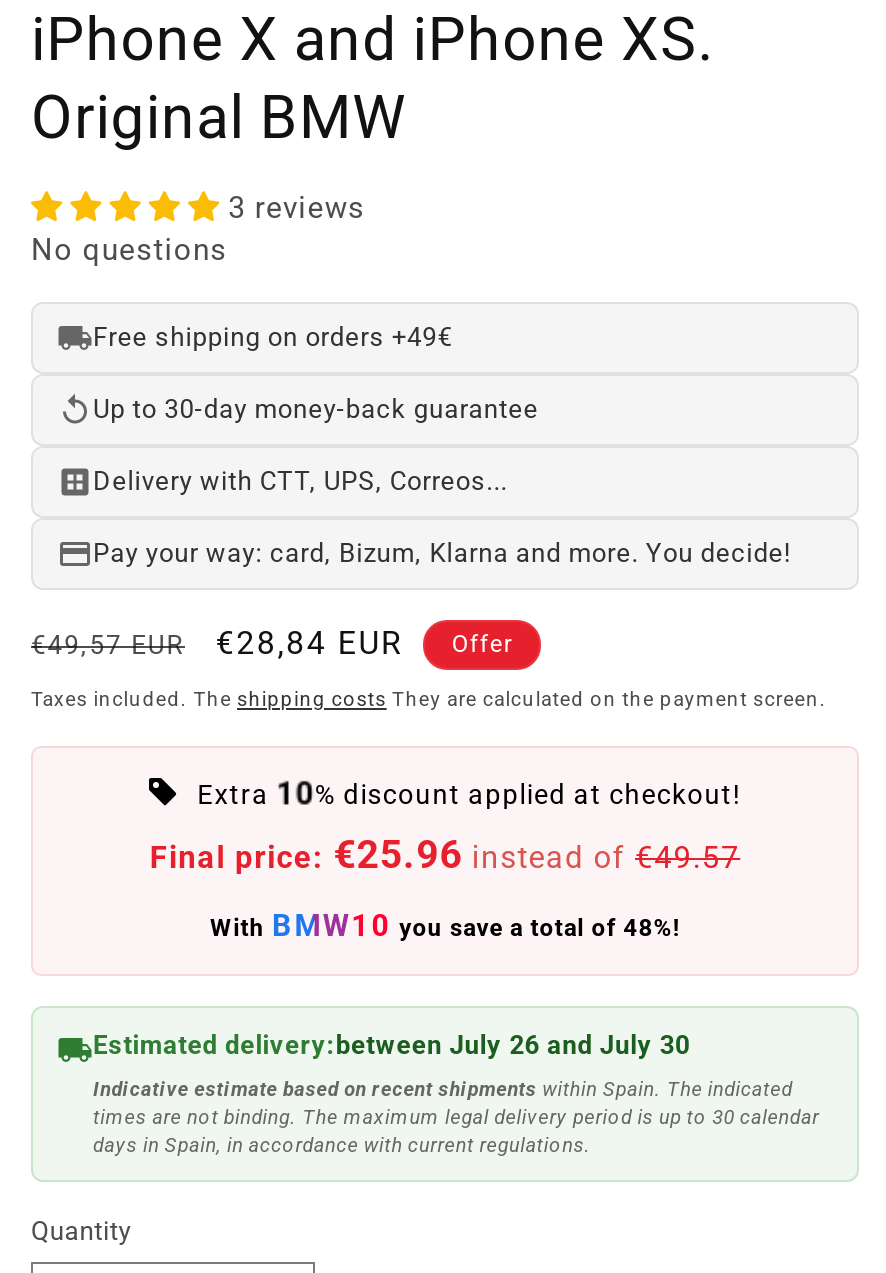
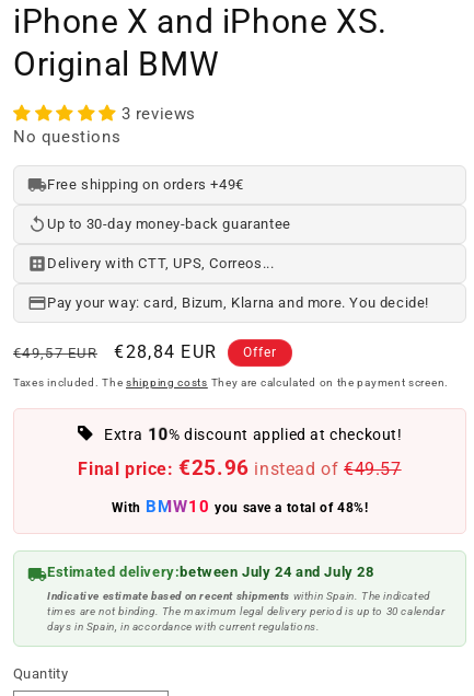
- Estimated delivery:between July 26 and July 30
+ Estimated delivery:between July 24 and July 28
